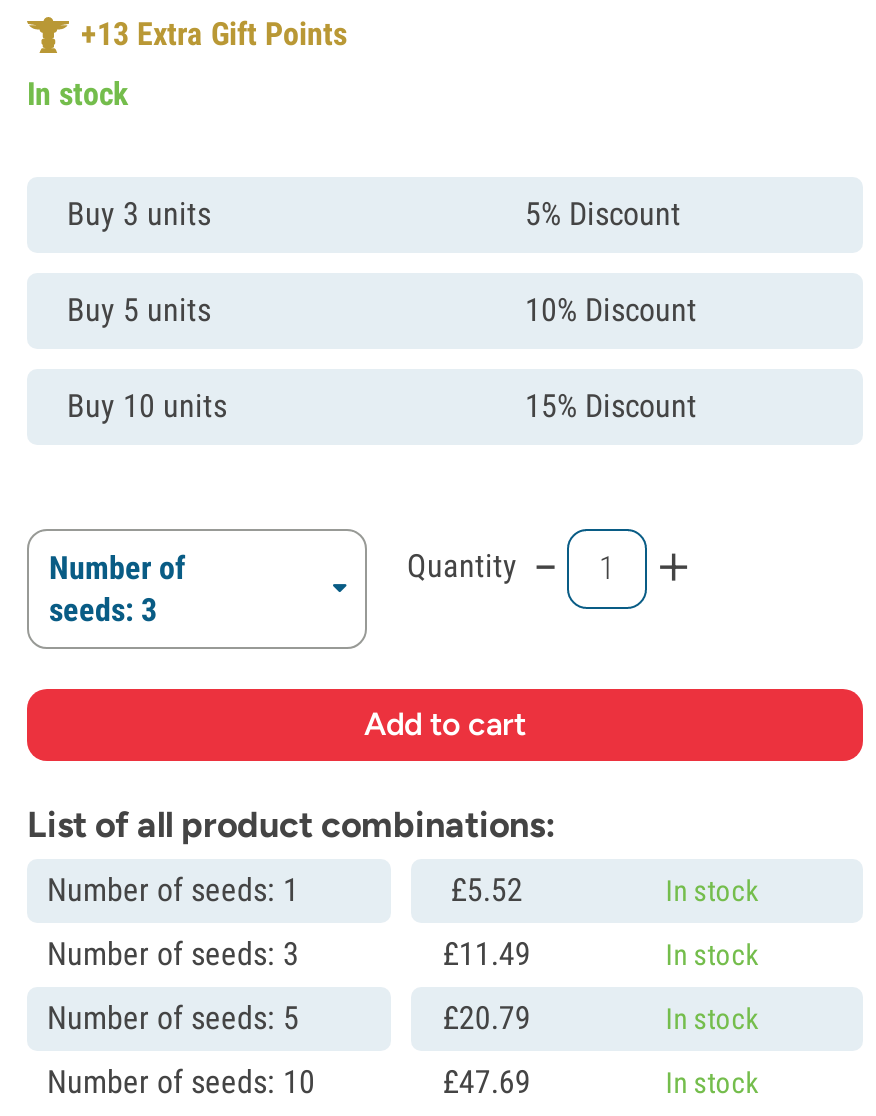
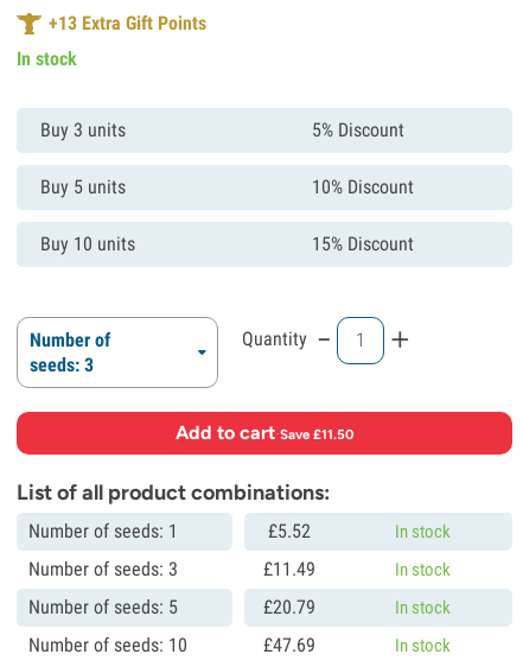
+ Add to cart · Save £11.50
